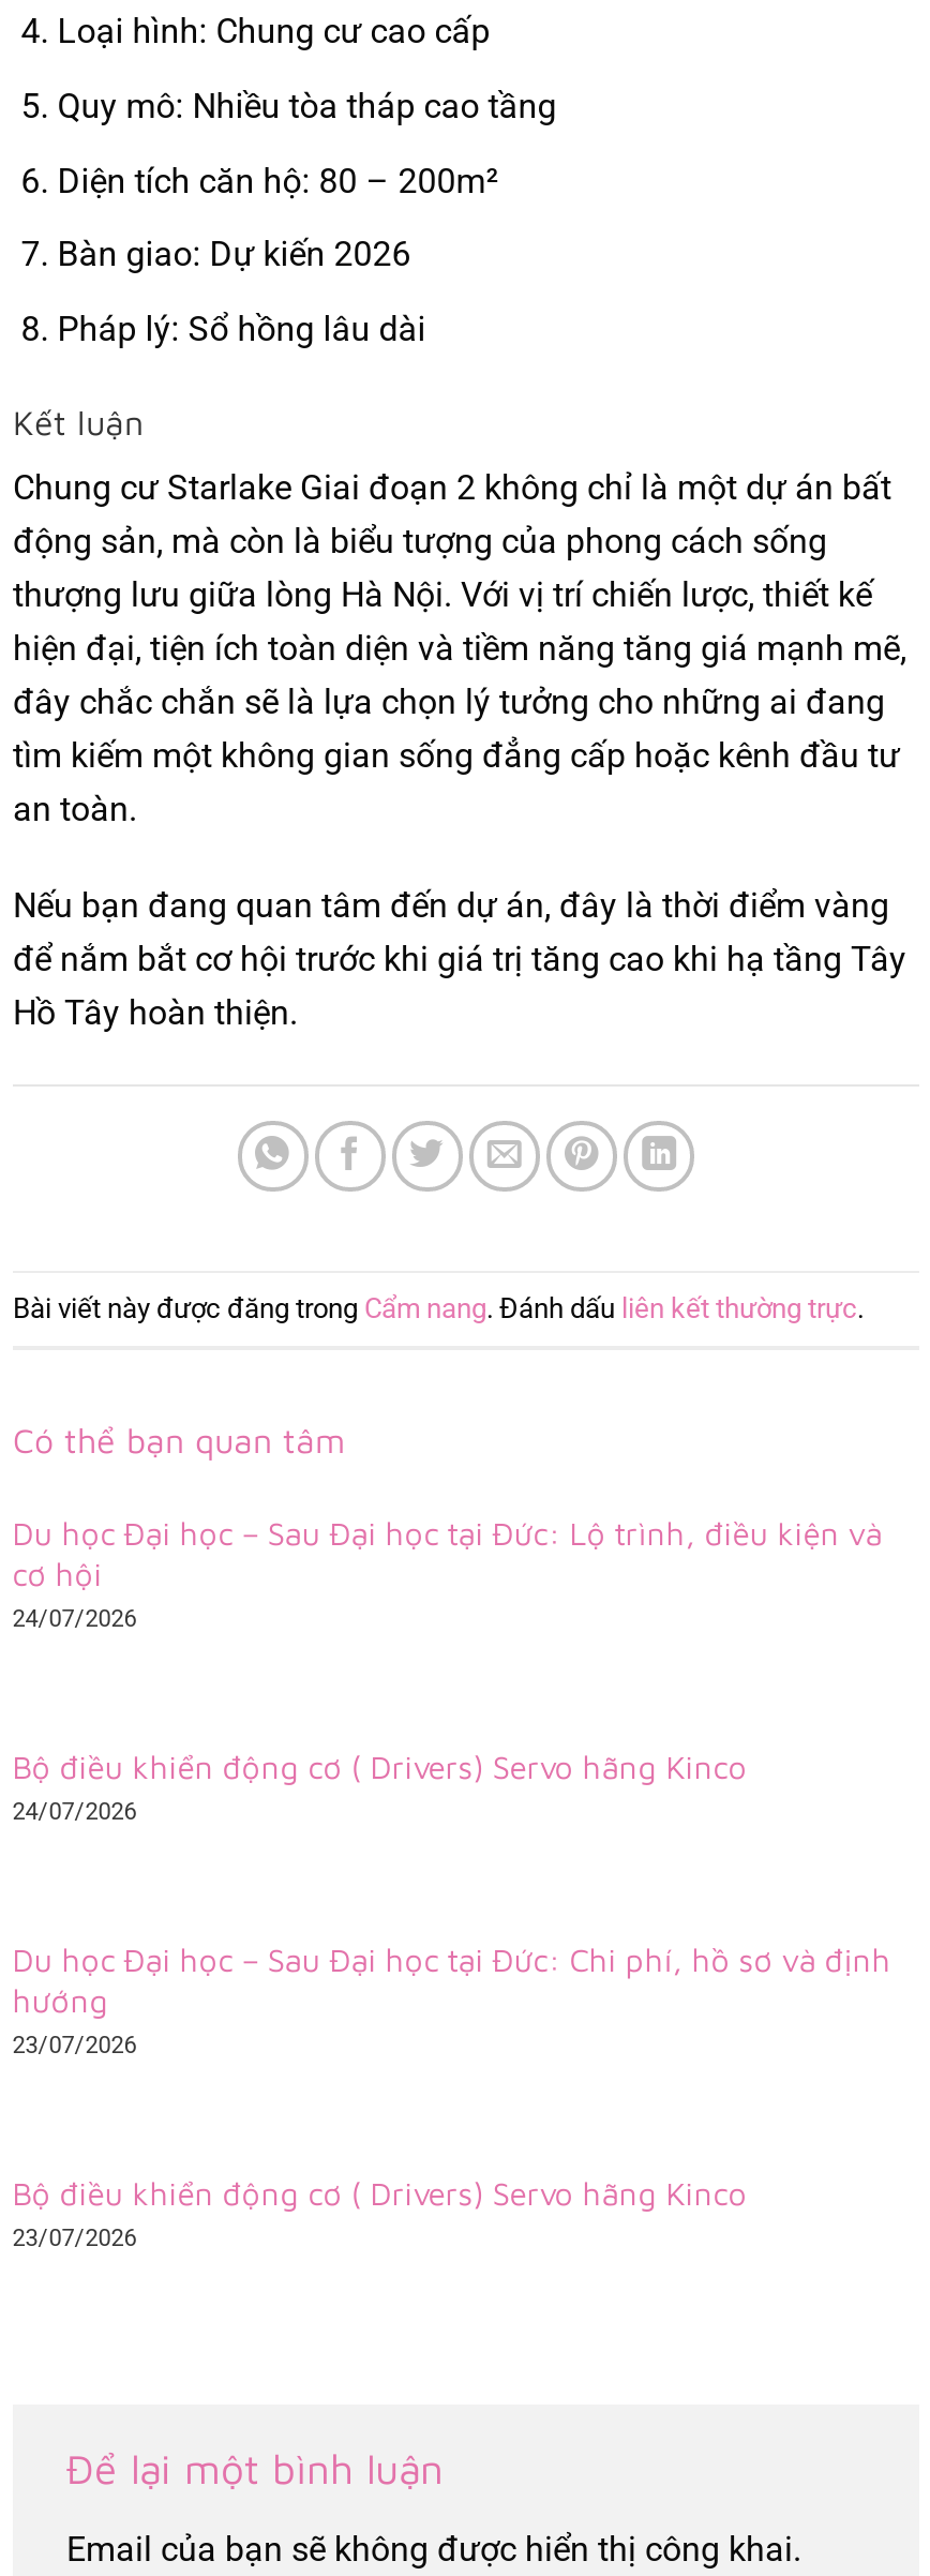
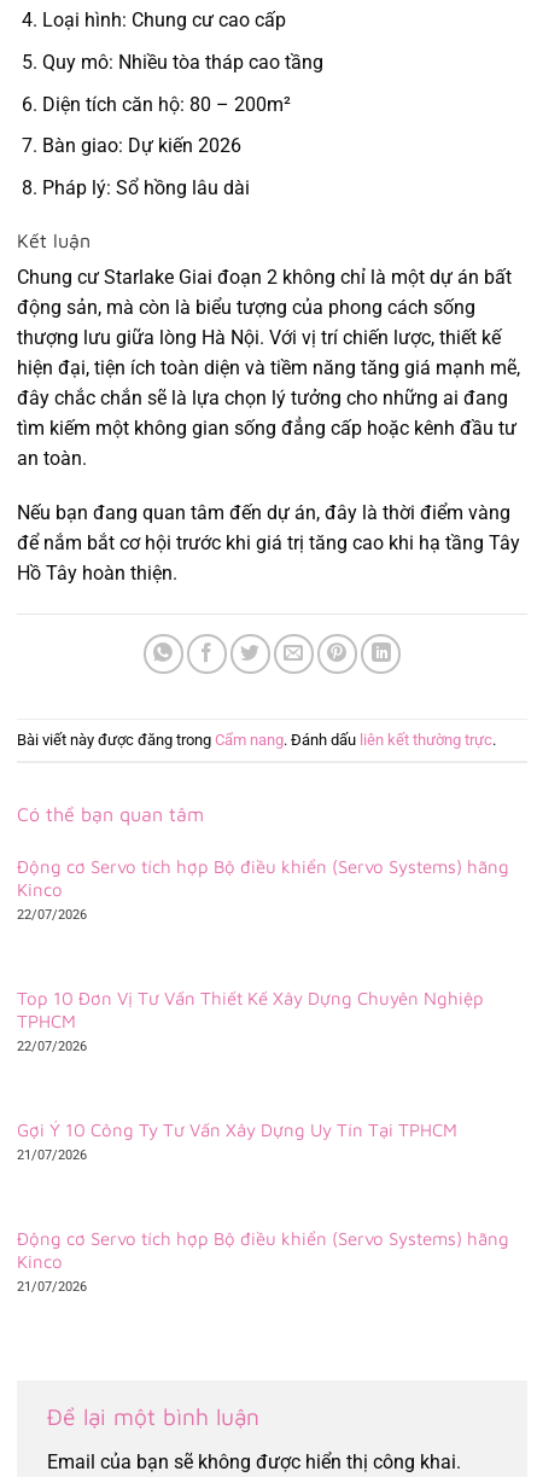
- Du học Đại học – Sau Đại học tại Đức: Lộ trình, điều kiện và
- cơ hội
- 24/07/2026
+ Động cơ Servo tích hợp Bộ điều khiển (Servo Systems) hãng
+ Kinco
+ 22/07/2026

- Bộ điều khiển động cơ ( Drivers) Servo hãng Kinco
- 24/07/2026
+ Top 10 Đơn Vị Tư Vấn Thiết Kế Xây Dựng Chuyên Nghiệp
+ TPHCM
+ 22/07/2026

- Du học Đại học – Sau Đại học tại Đức: Chi phí, hồ sơ và định
- hướng
- 23/07/2026
+ Gợi Ý 10 Công Ty Tư Vấn Xây Dựng Uy Tín Tại TPHCM
+ 21/07/2026

- Bộ điều khiển động cơ ( Drivers) Servo hãng Kinco
- 23/07/2026
+ Động cơ Servo tích hợp Bộ điều khiển (Servo Systems) hãng
+ Kinco
+ 21/07/2026
